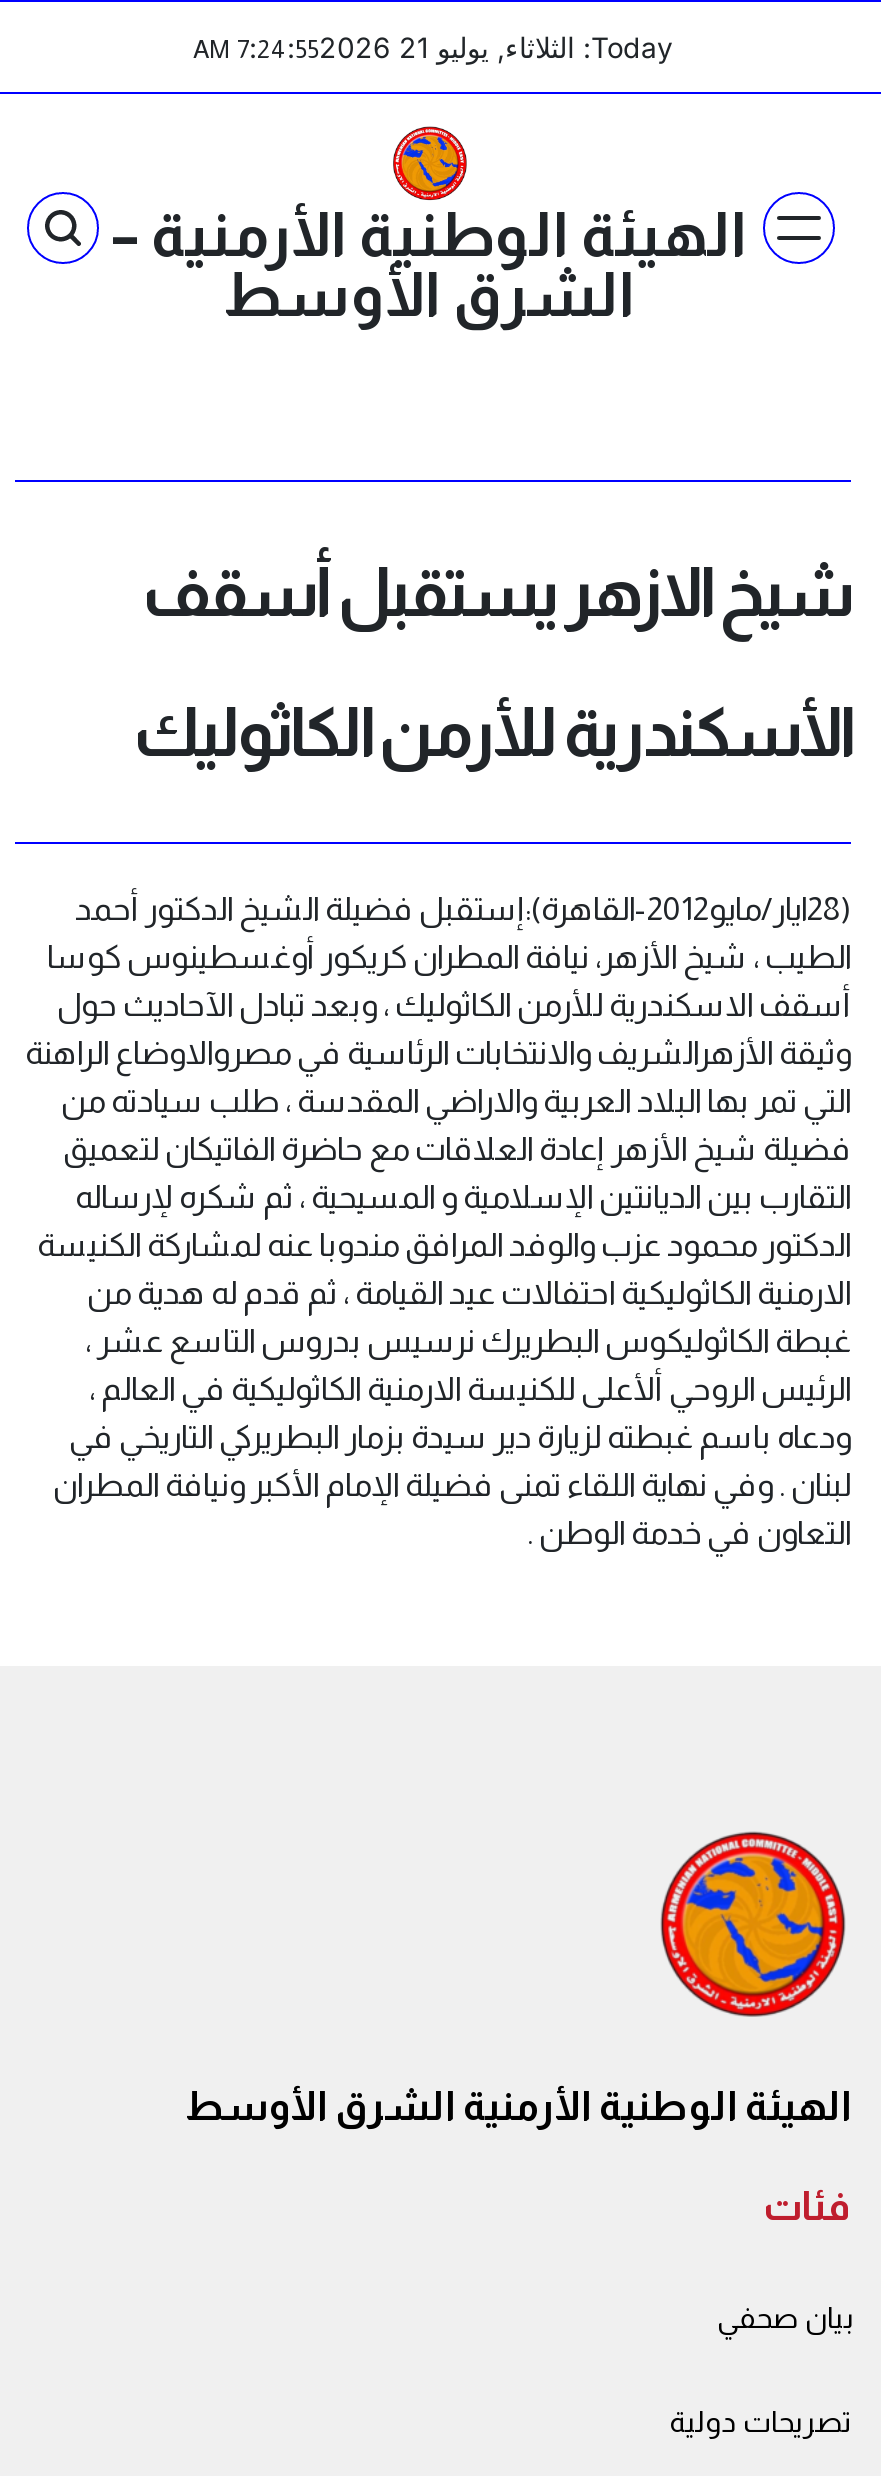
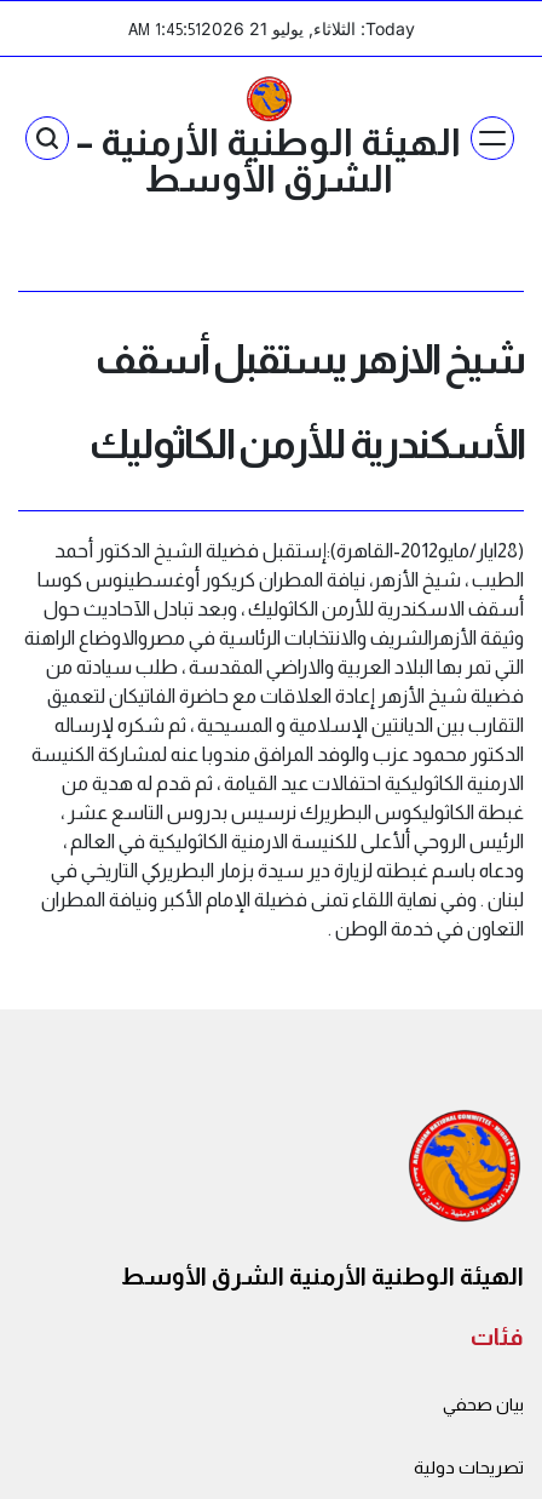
- AM 7:24:55
+ AM 1:45:51
